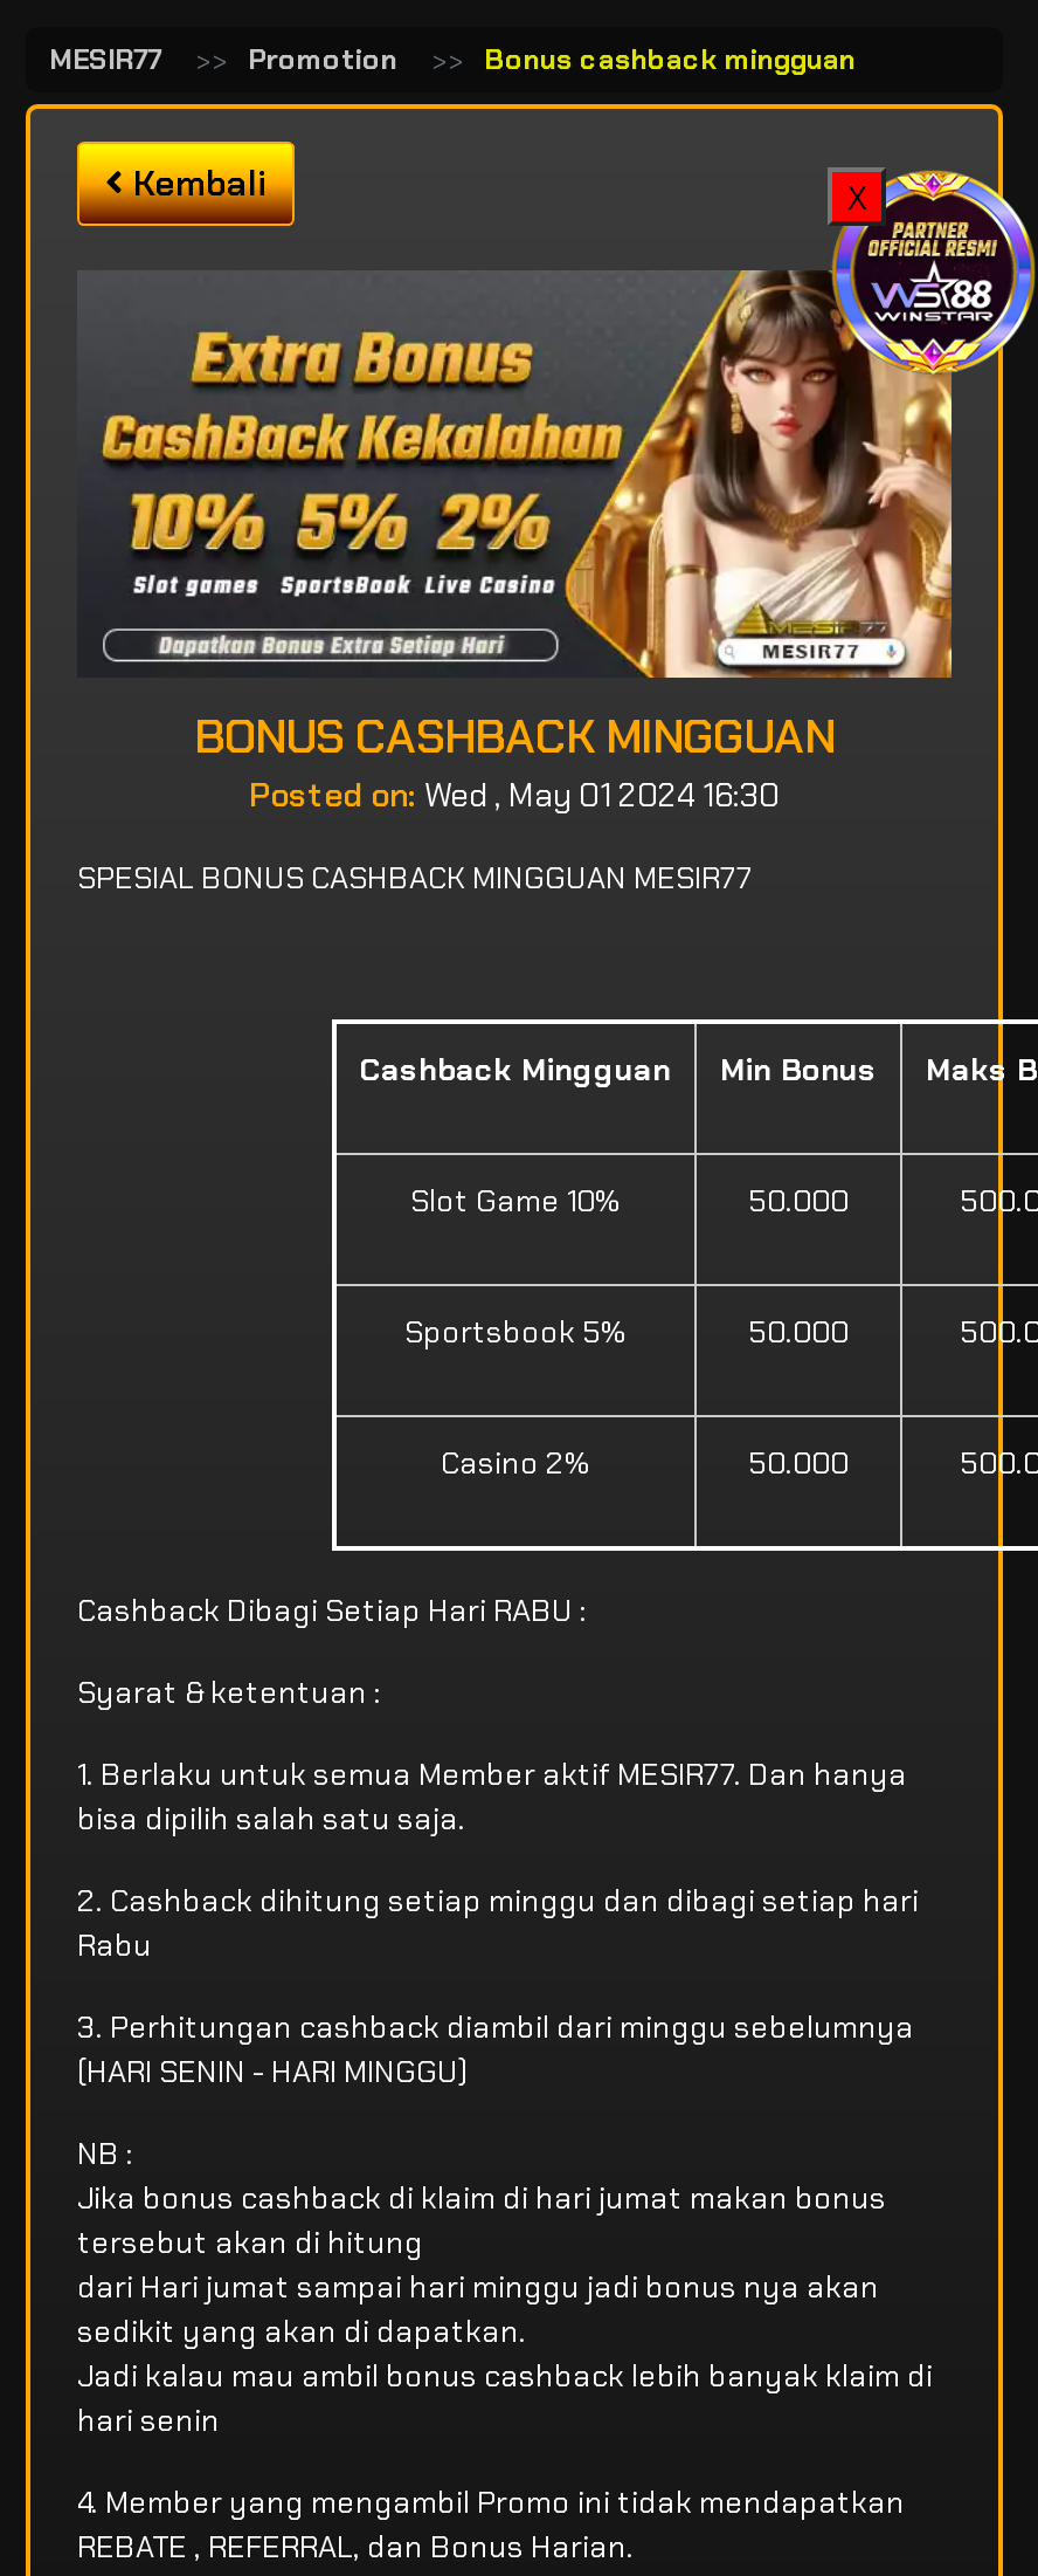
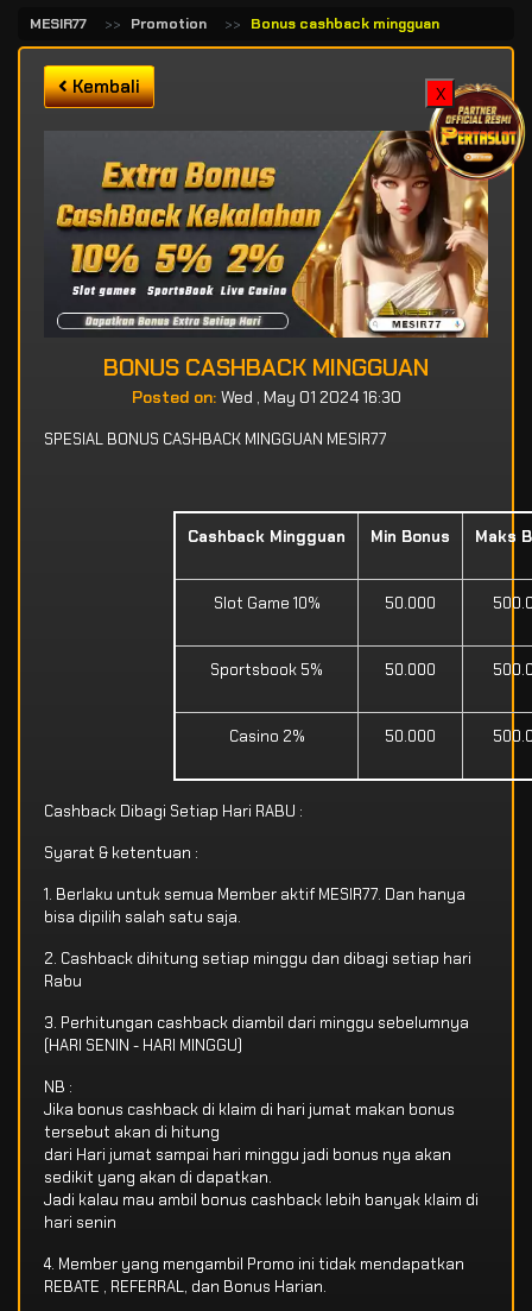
- [image]
+ [image]
